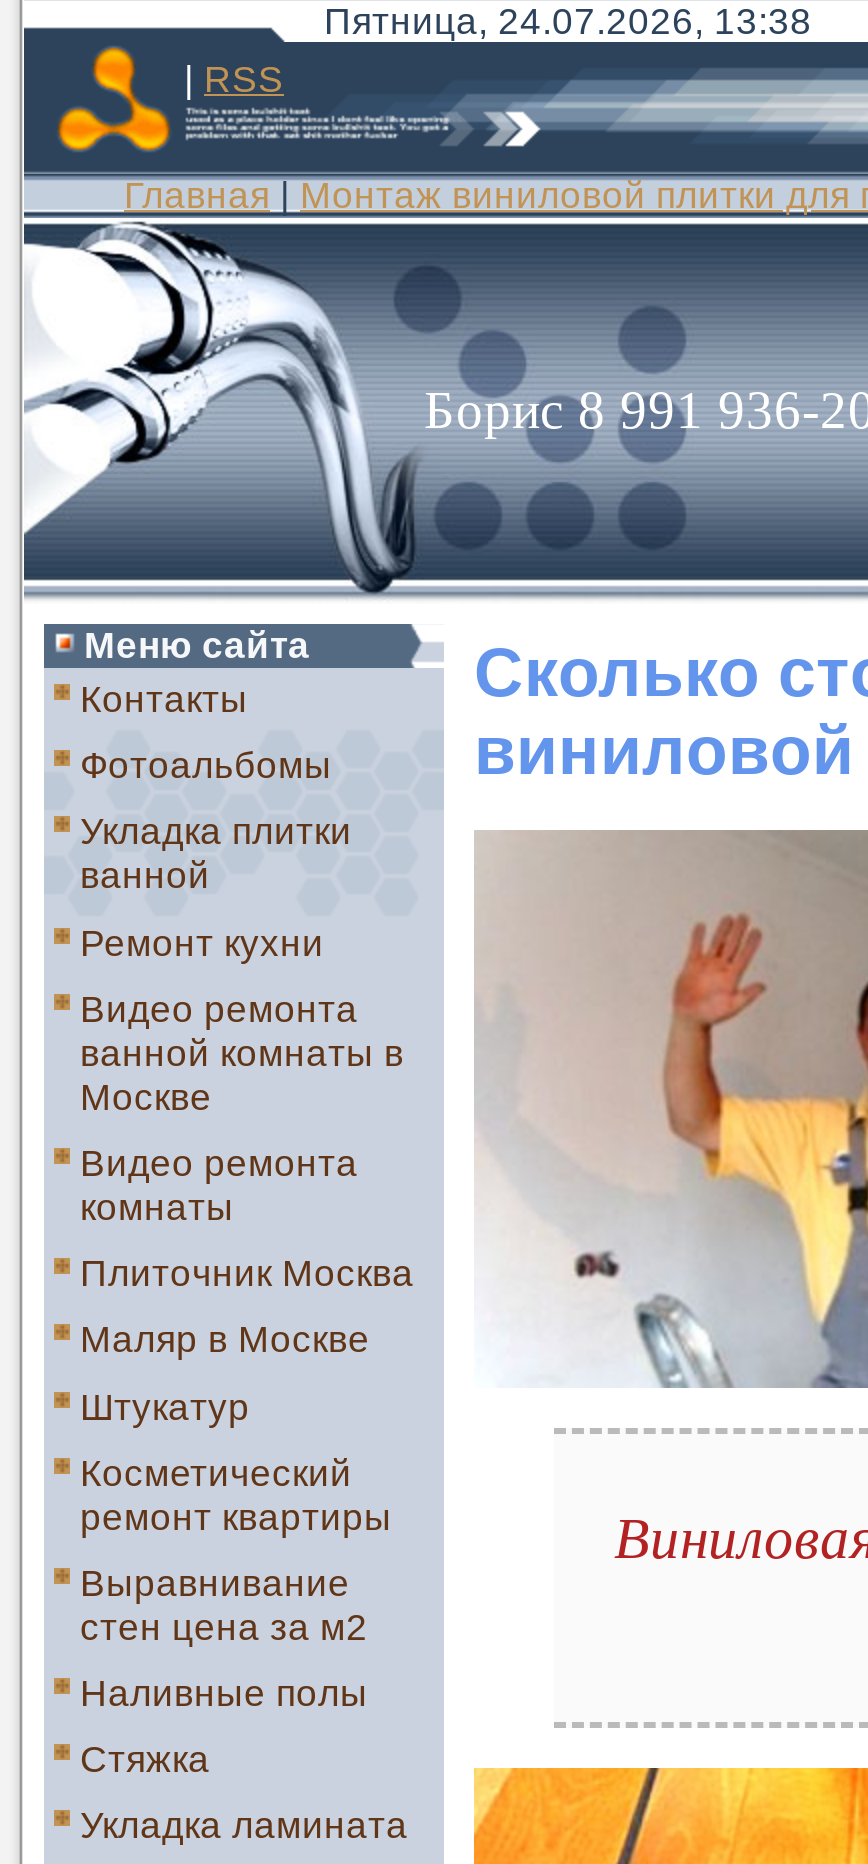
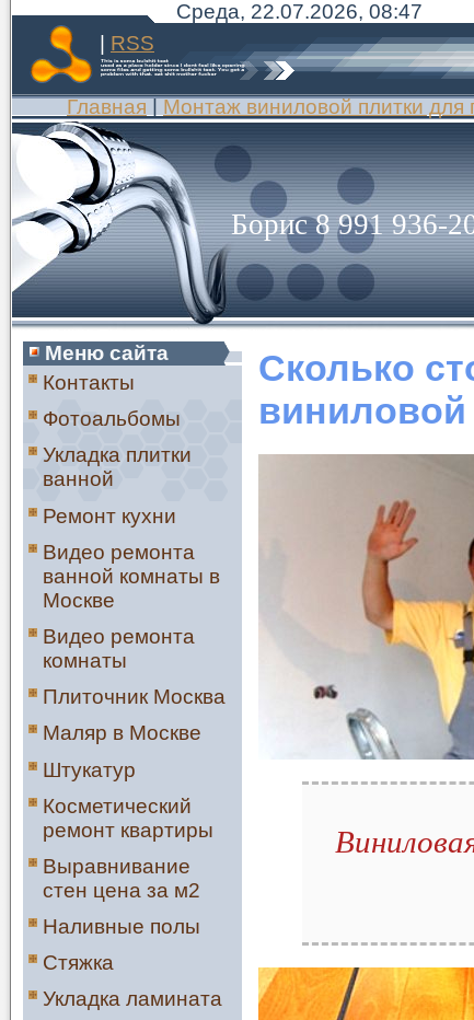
- Пятница, 24.07.2026, 13:38
+ Среда, 22.07.2026, 08:47
